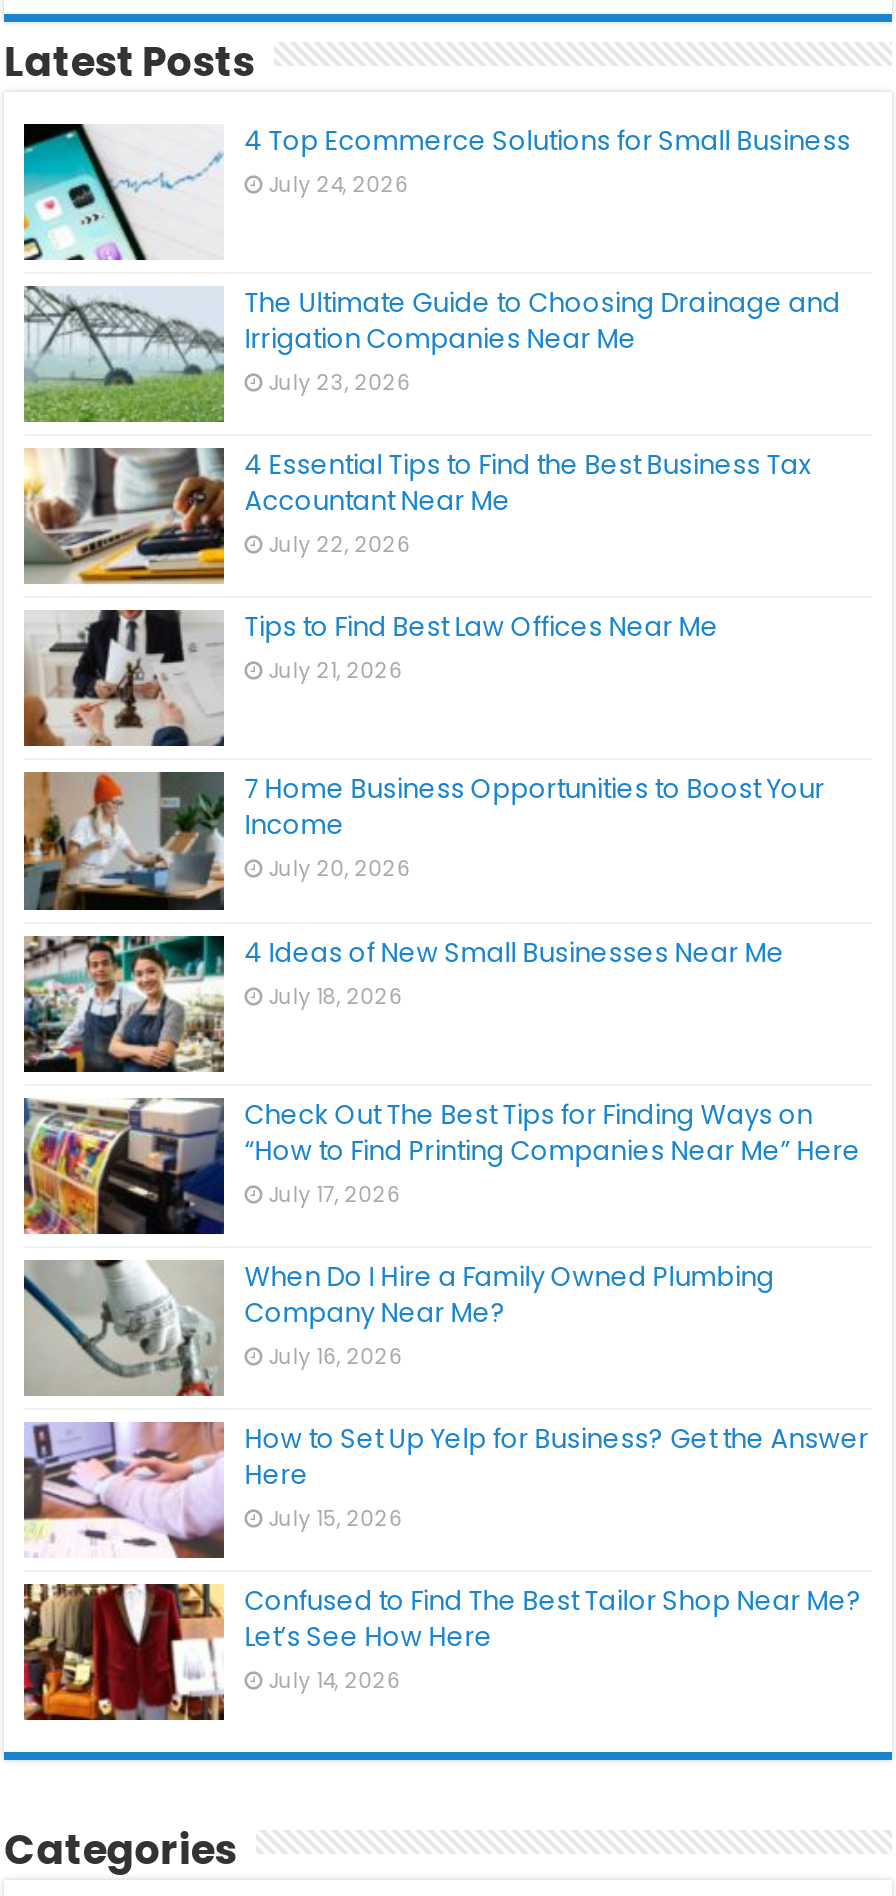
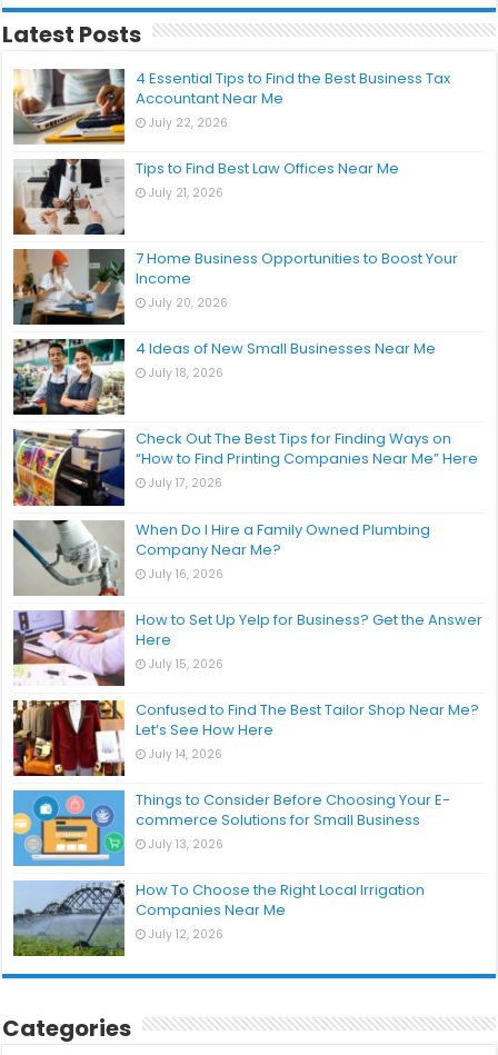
- [image]
- 4 Top Ecommerce Solutions for Small Business
- July 24, 2026
- The Ultimate Guide to Choosing Drainage and
- Irrigation Companies Near Me
- July 23, 2026

- [image]

moved up: [image] | 4 Essential Tips to Find the Best Business Tax | Accountant Near Me | ... | Let’s See How Here | July 14, 2026

+ [image]
+ Things to Consider Before Choosing Your E-
+ commerce Solutions for Small Business
+ July 13, 2026
+ How To Choose the Right Local Irrigation
+ Companies Near Me
+ July 12, 2026

+ [image]
